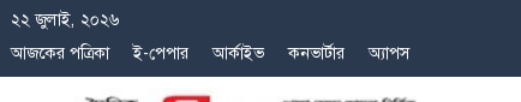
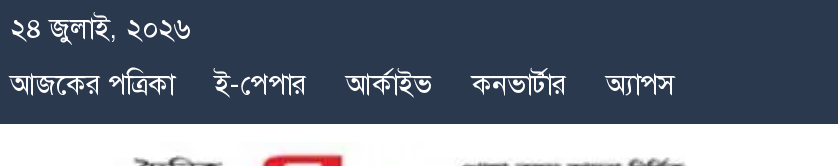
- ২২ জুলাই, ২০২৬
+ ২৪ জুলাই, ২০২৬
